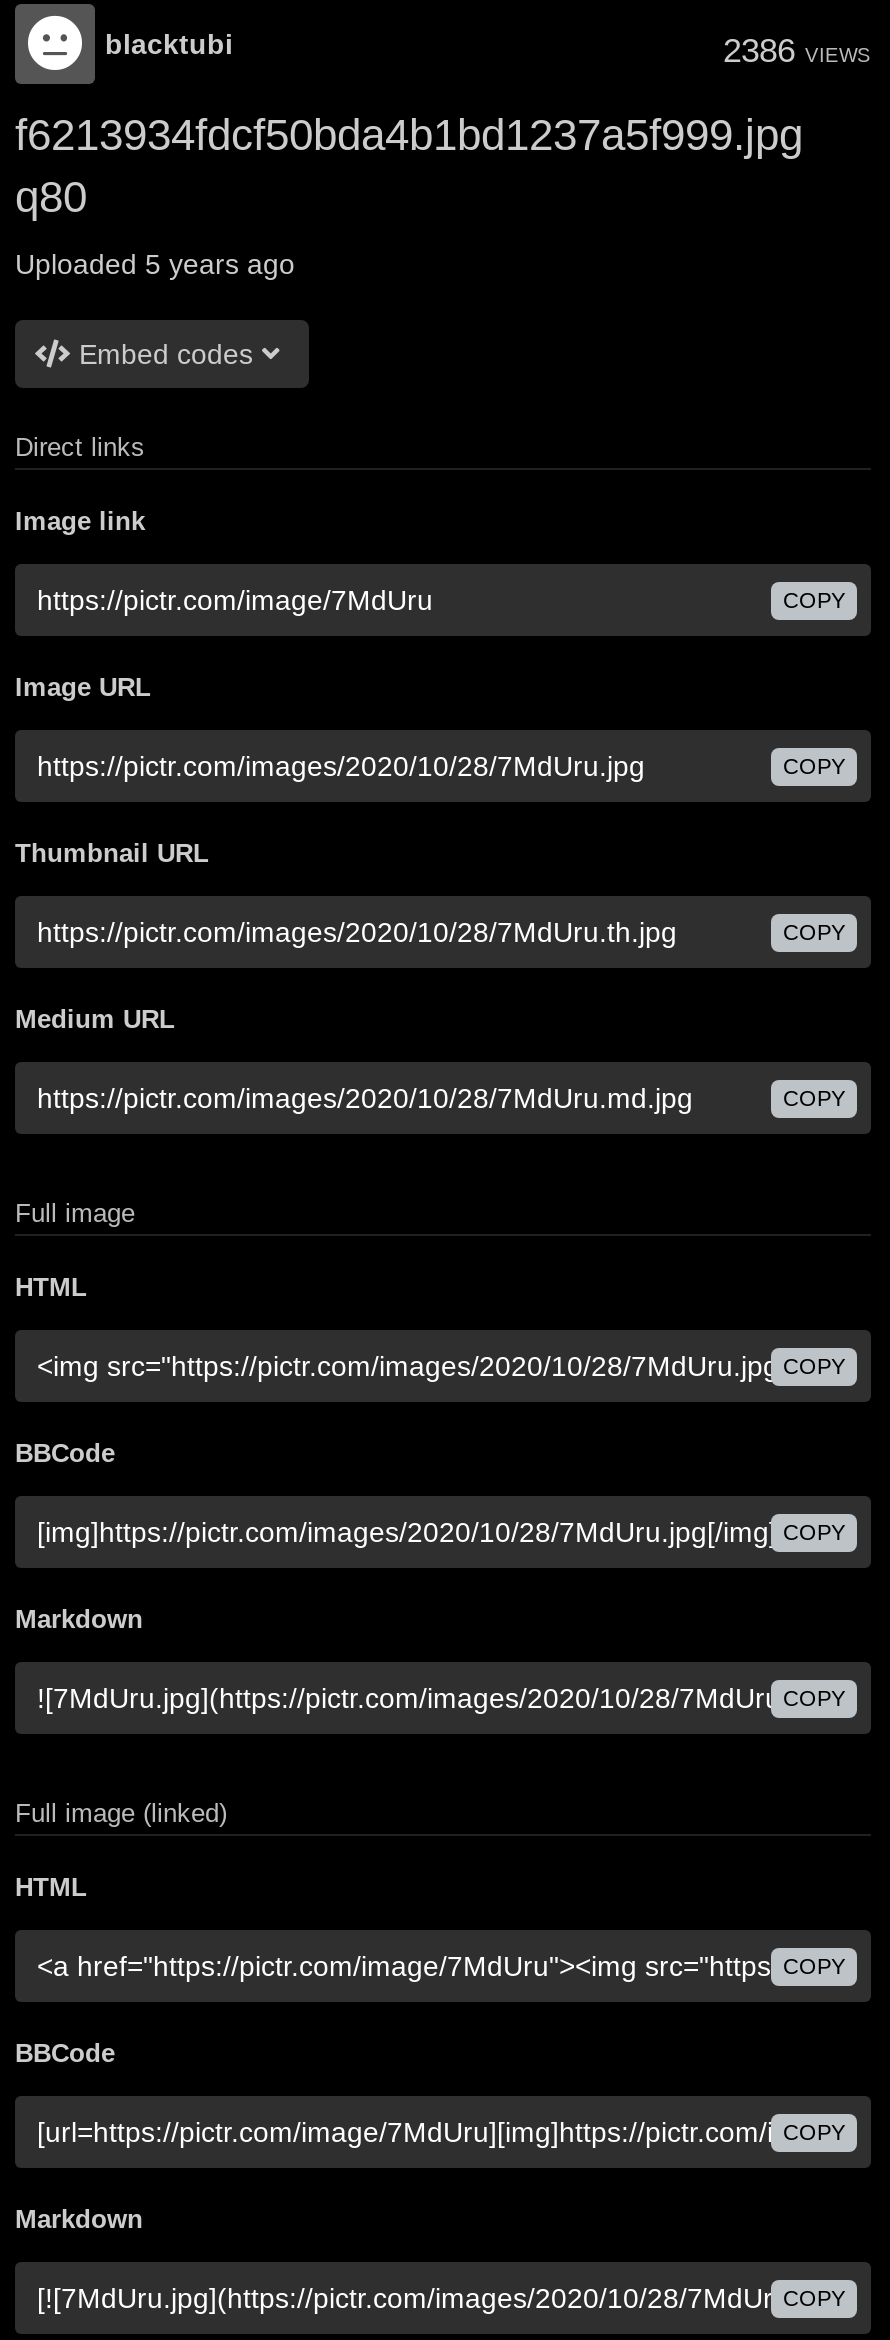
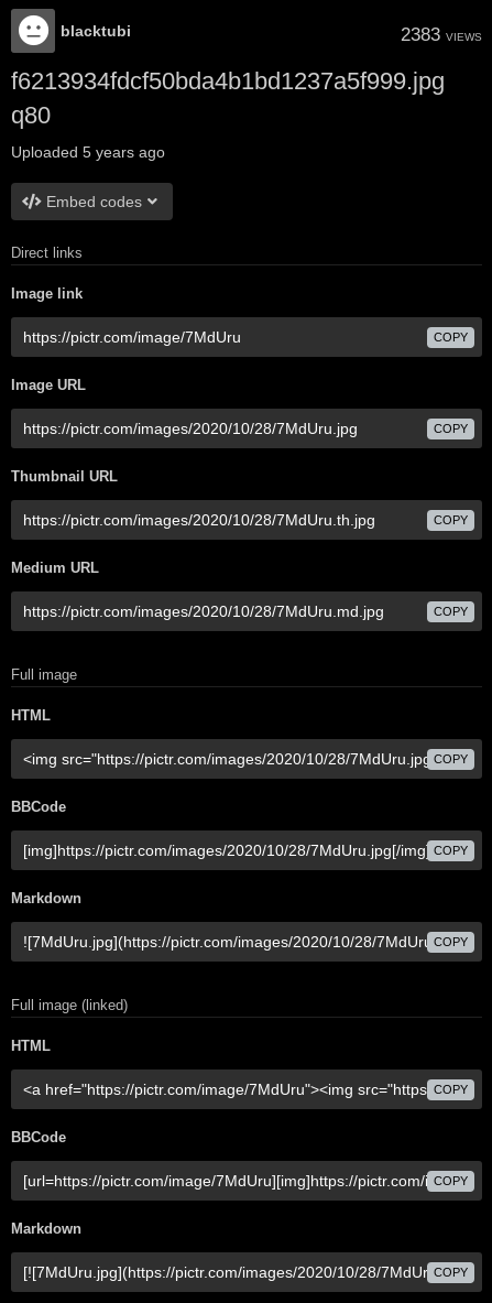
- 2386 VIEWS
+ 2383 VIEWS
